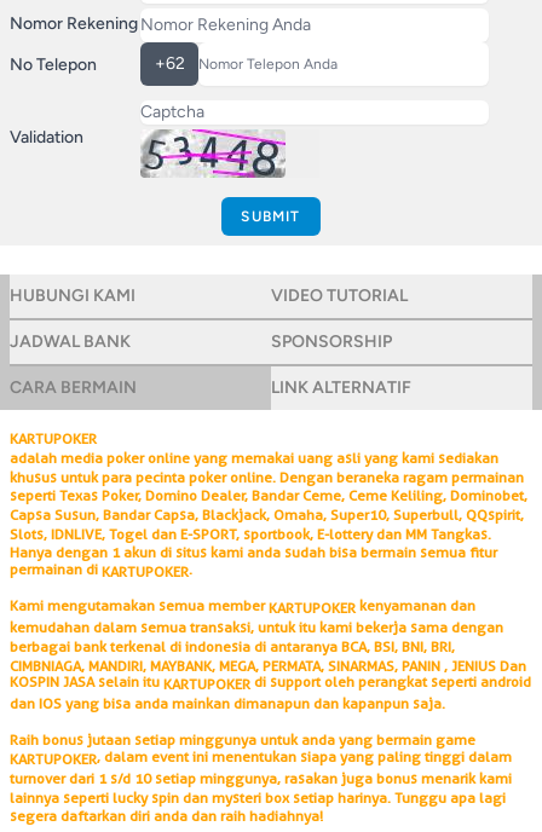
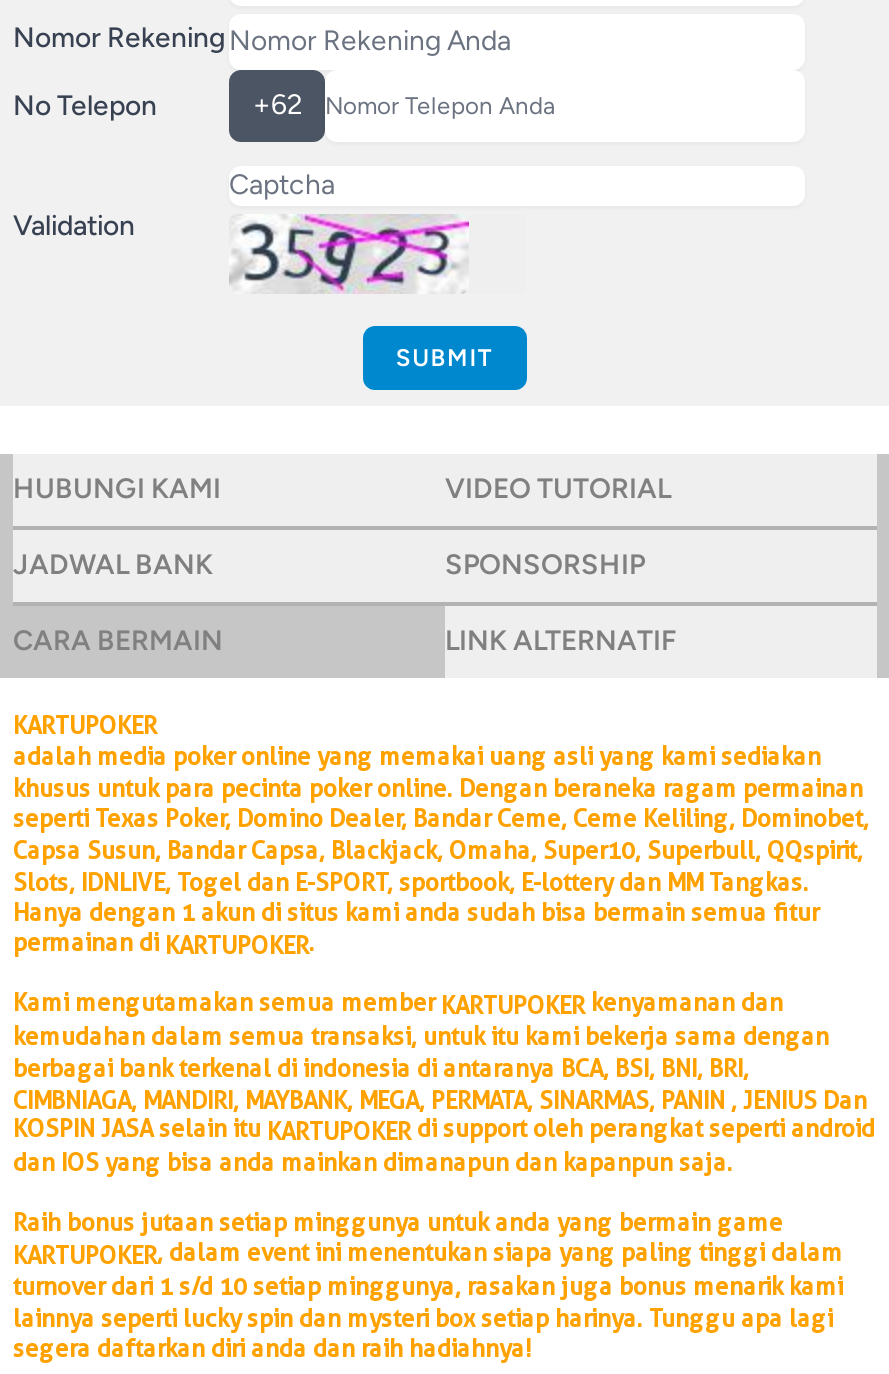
- [image]
+ [image]
